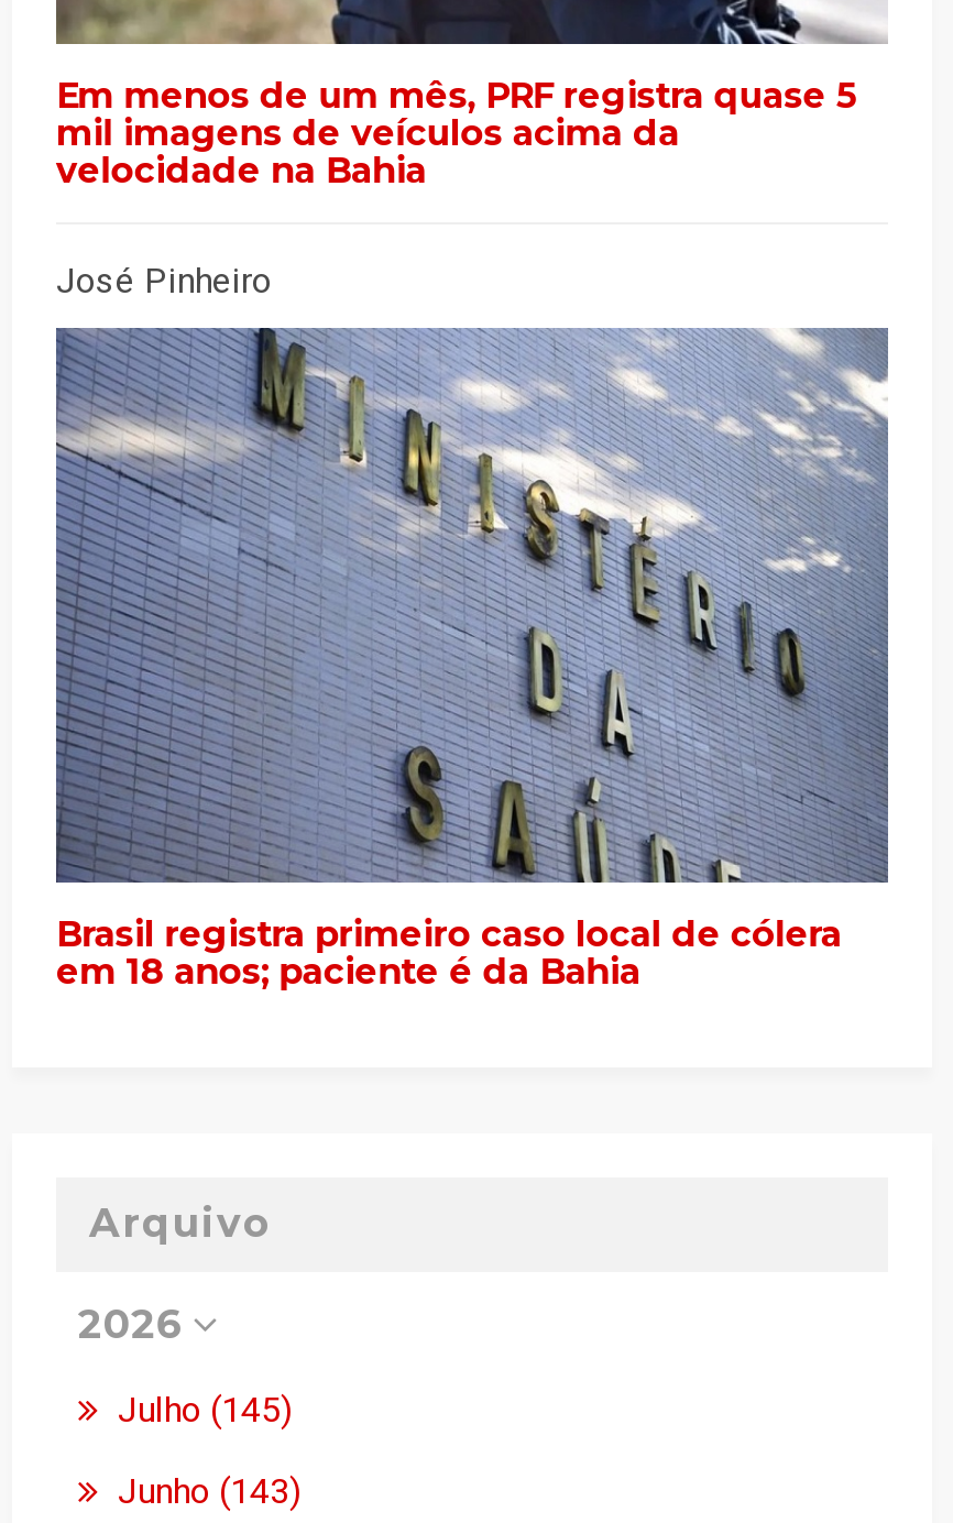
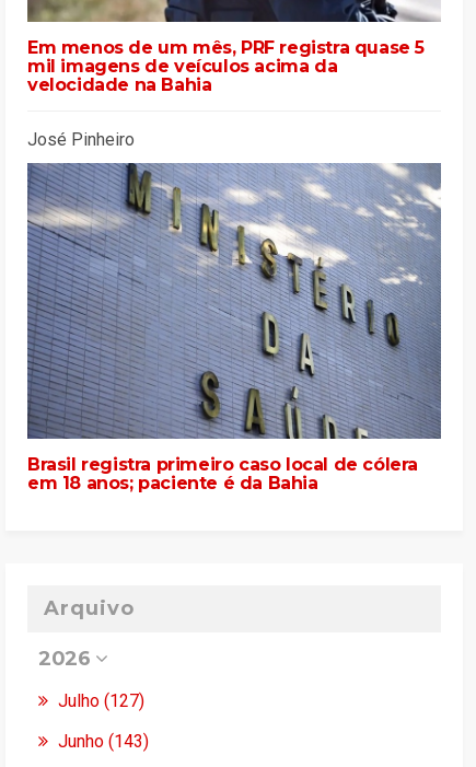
- Julho (145)
+ Julho (127)
